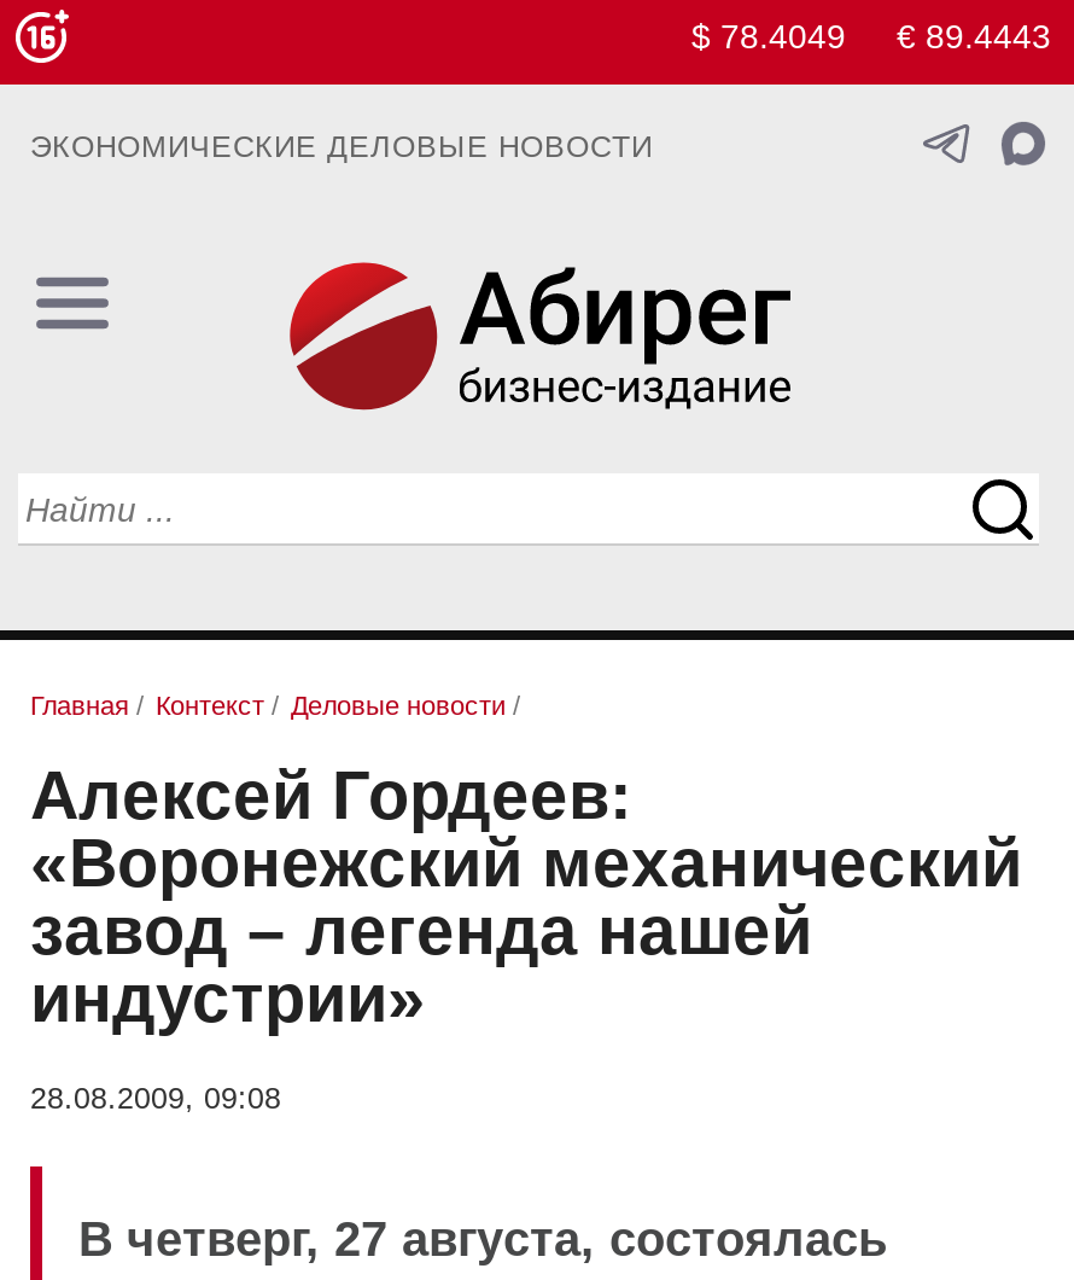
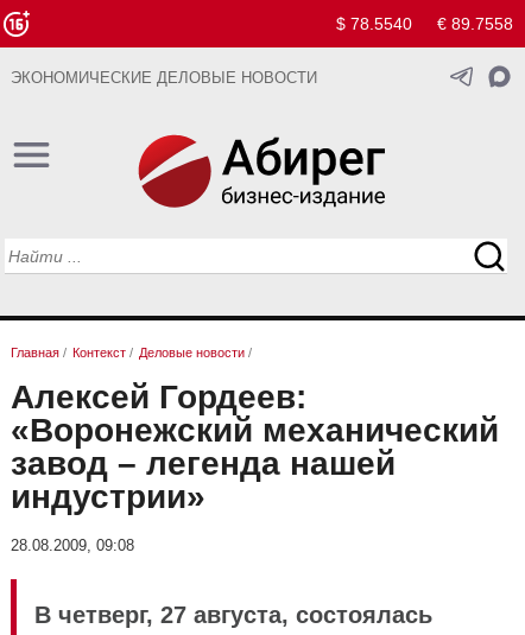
- $ 78.4049
+ $ 78.5540

- € 89.4443
+ € 89.7558
